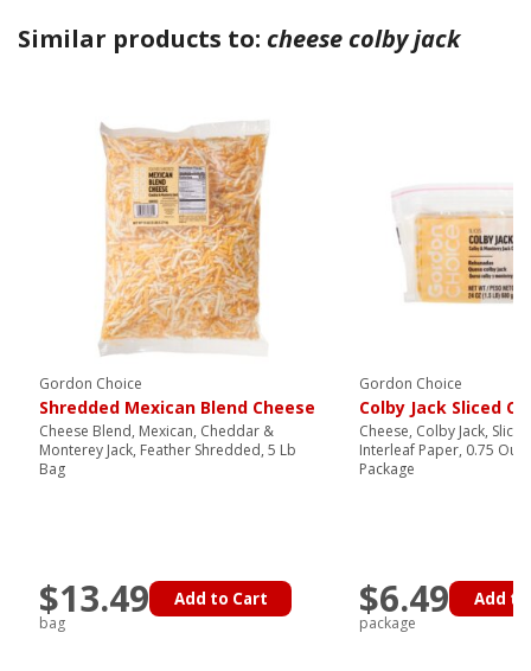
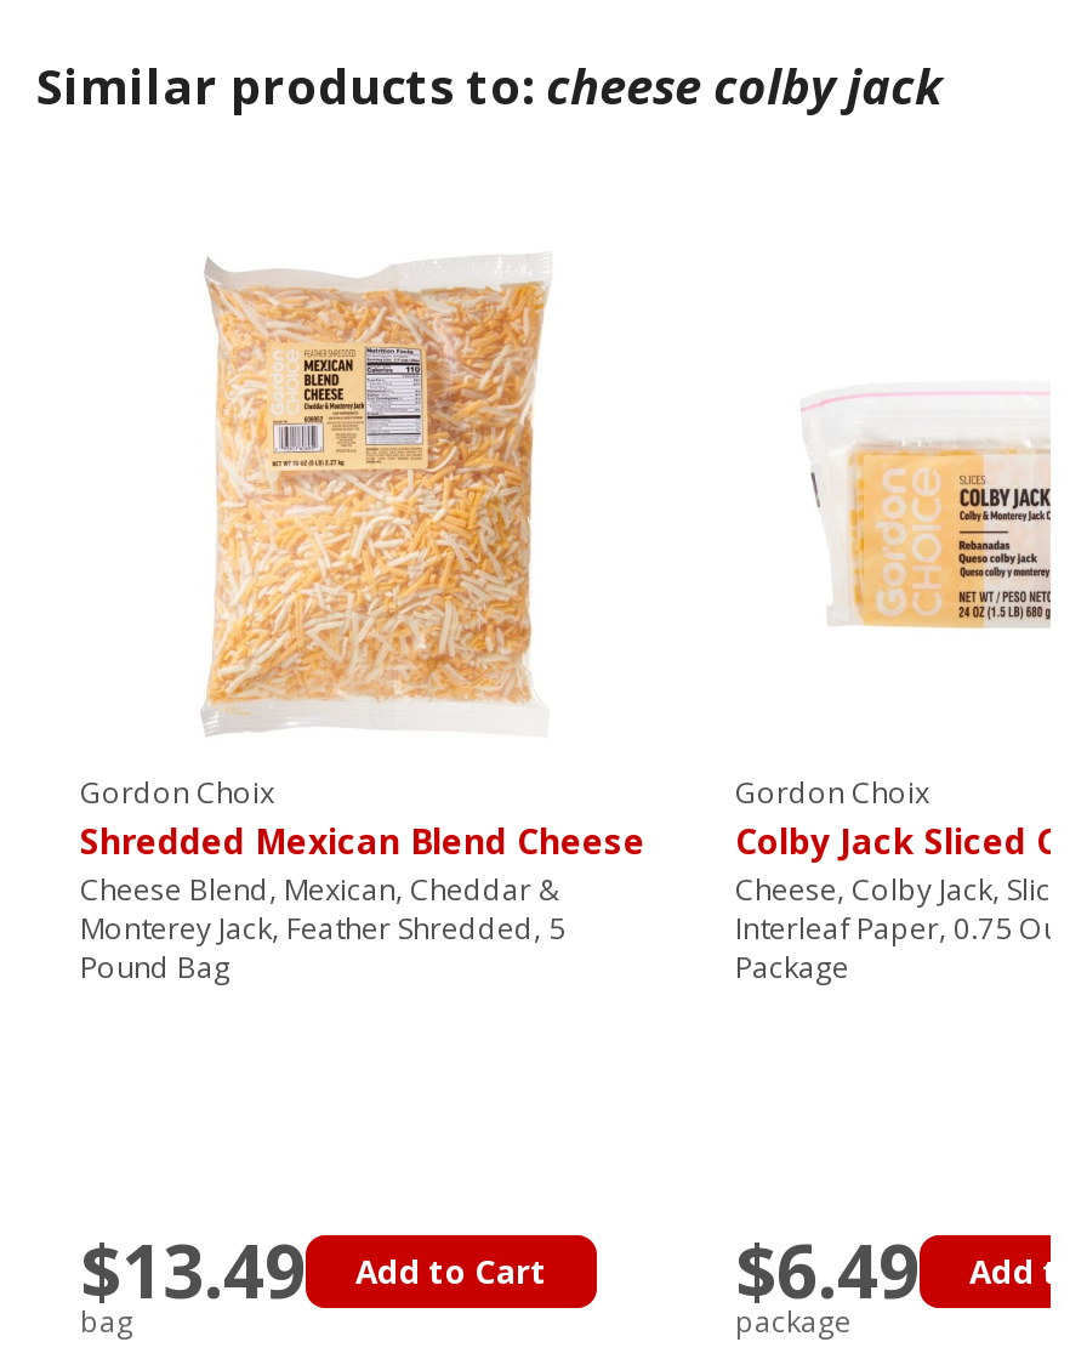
- Gordon Choice
+ Gordon Choix

- Gordon Choice
+ Gordon Choix

- Monterey Jack, Feather Shredded, 5 Lb
- Bag
+ Monterey Jack, Feather Shredded, 5
+ Pound Bag
